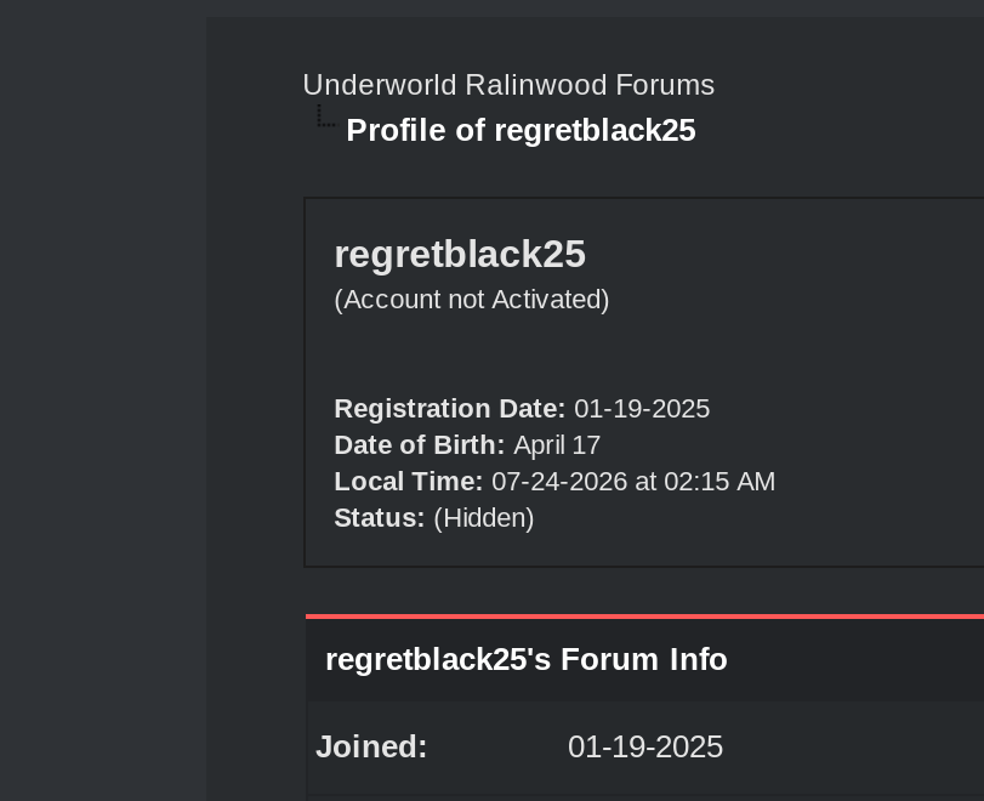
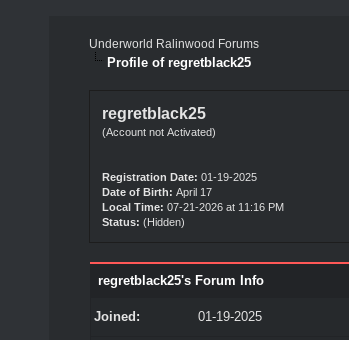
- Local Time: 07-24-2026 at 02:15 AM
+ Local Time: 07-21-2026 at 11:16 PM
